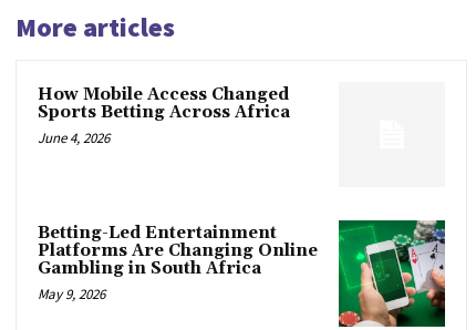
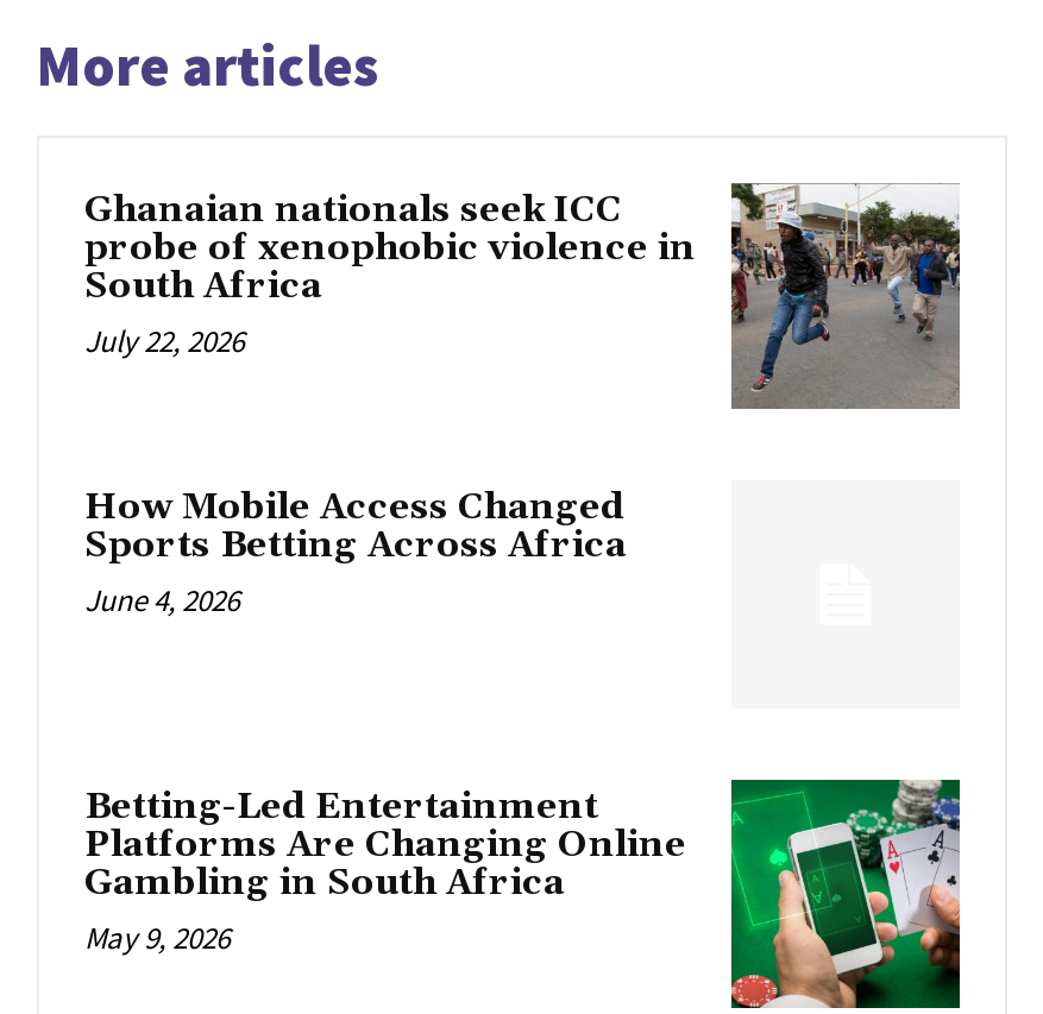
+ [image]
+ Ghanaian nationals seek ICC
+ probe of xenophobic violence in
+ South Africa
+ July 22, 2026
